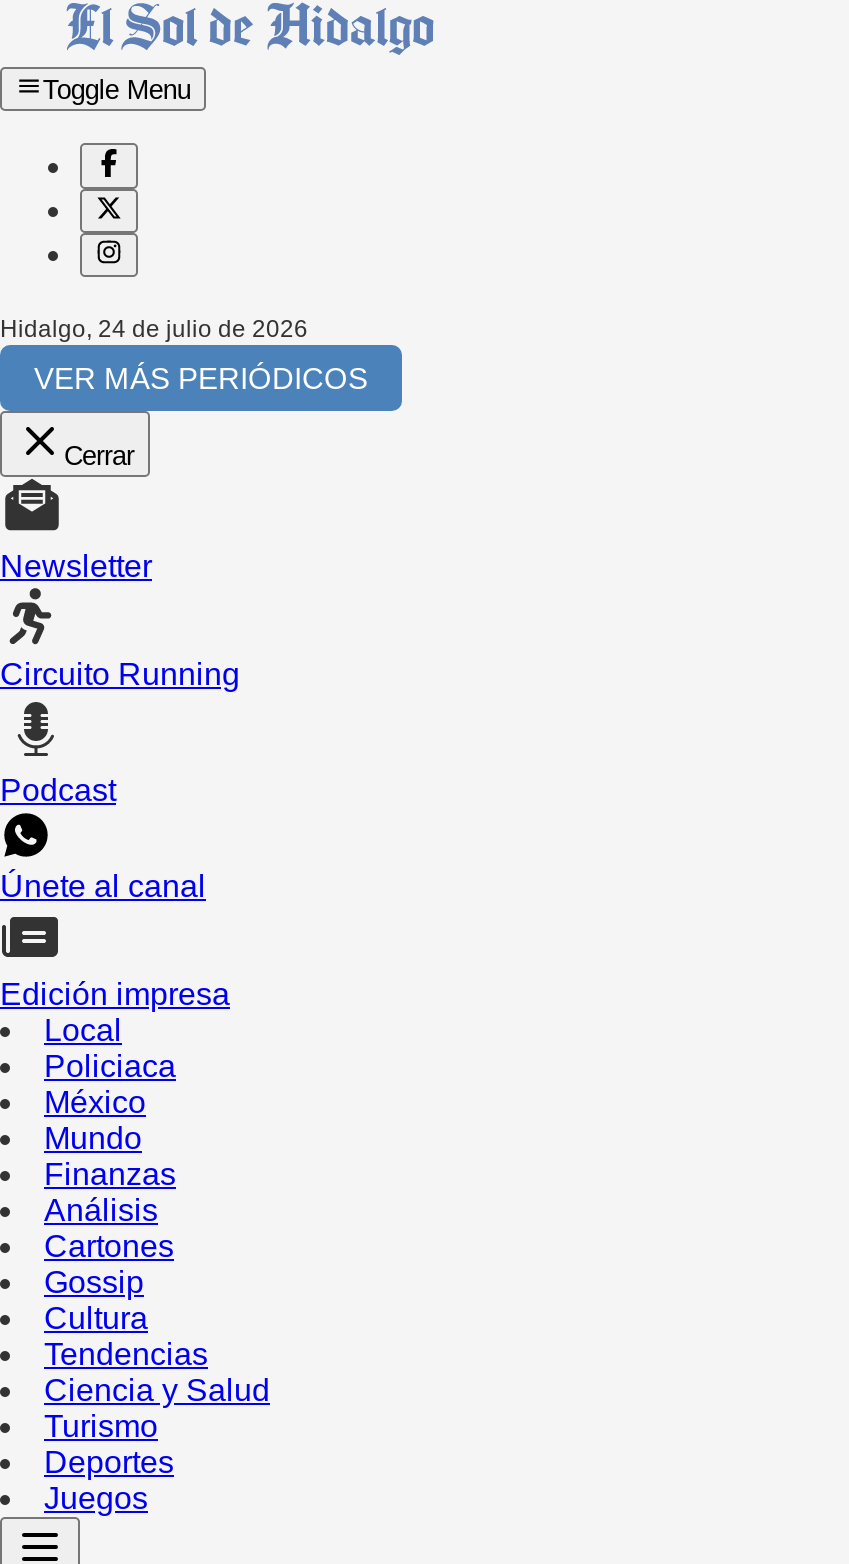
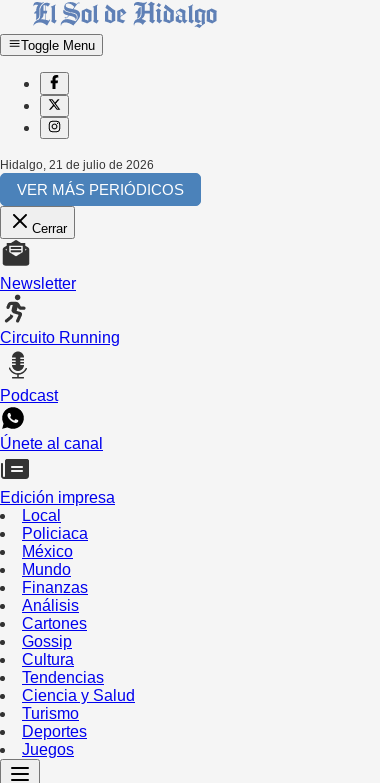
- Hidalgo, 24 de julio de 2026
+ Hidalgo, 21 de julio de 2026
